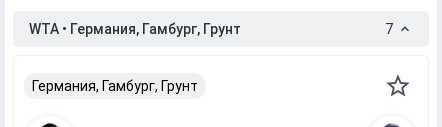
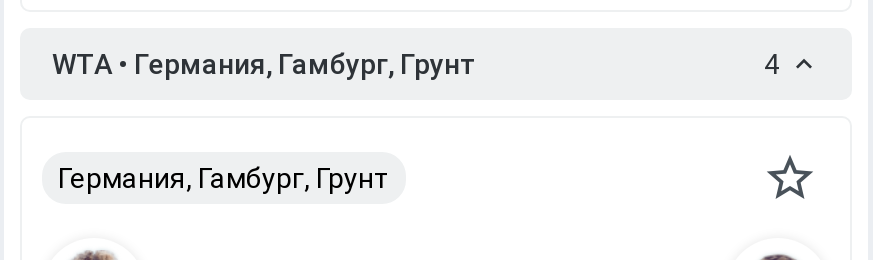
- 7
+ 4
